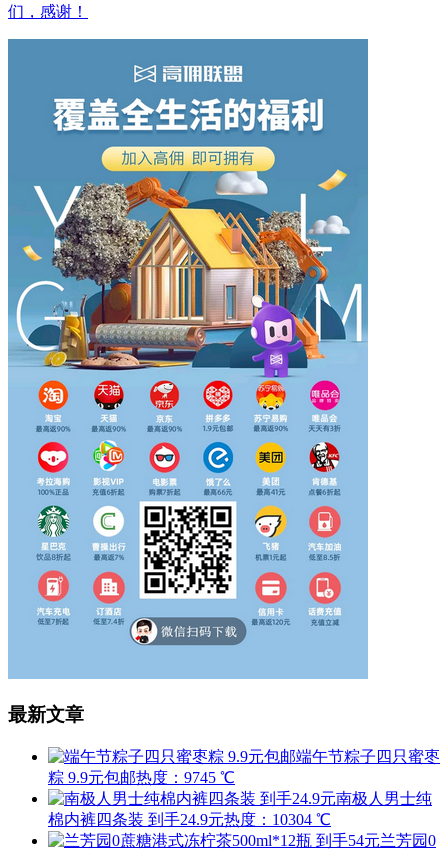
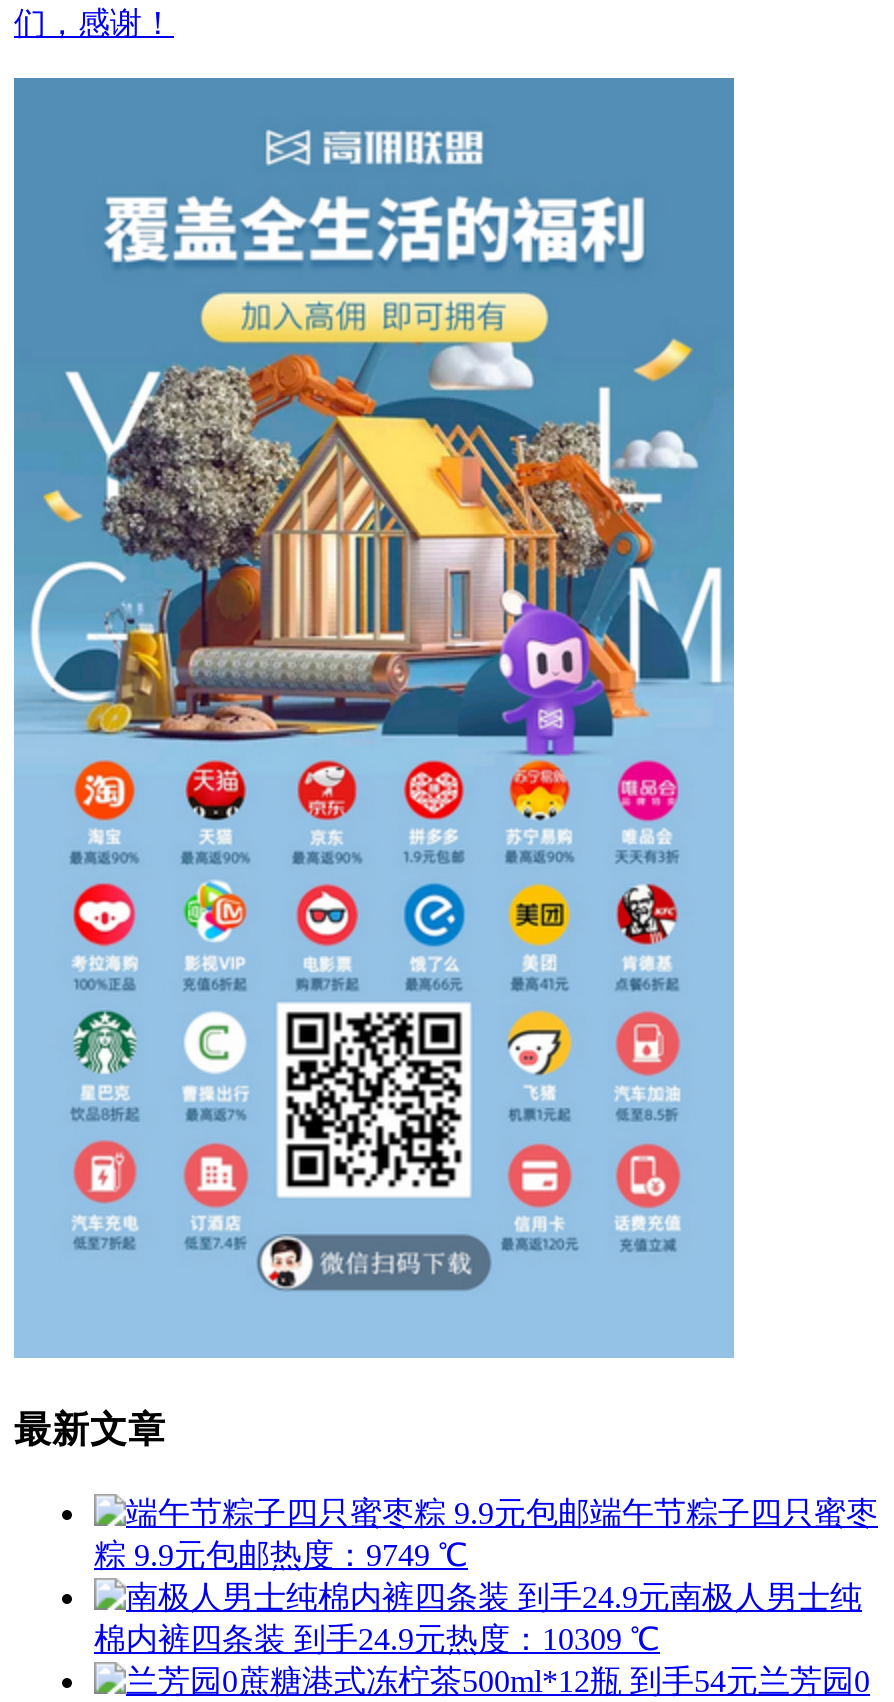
- 粽 9.9元包邮热度：9745 ℃
+ 粽 9.9元包邮热度：9749 ℃

- 棉内裤四条装 到手24.9元热度：10304 ℃
+ 棉内裤四条装 到手24.9元热度：10309 ℃
